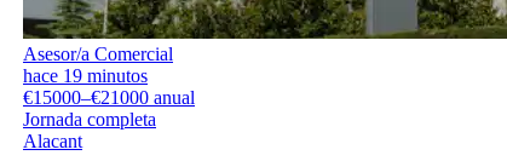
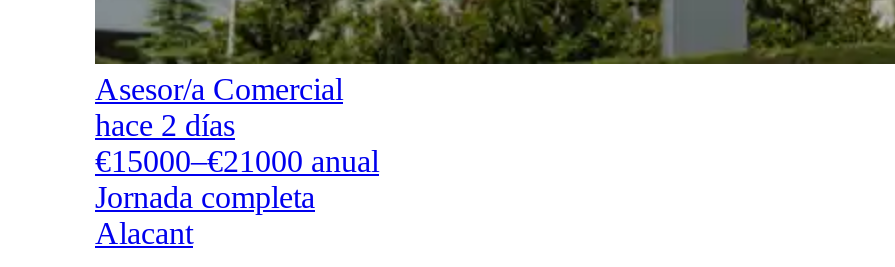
- hace 19 minutos
+ hace 2 días
